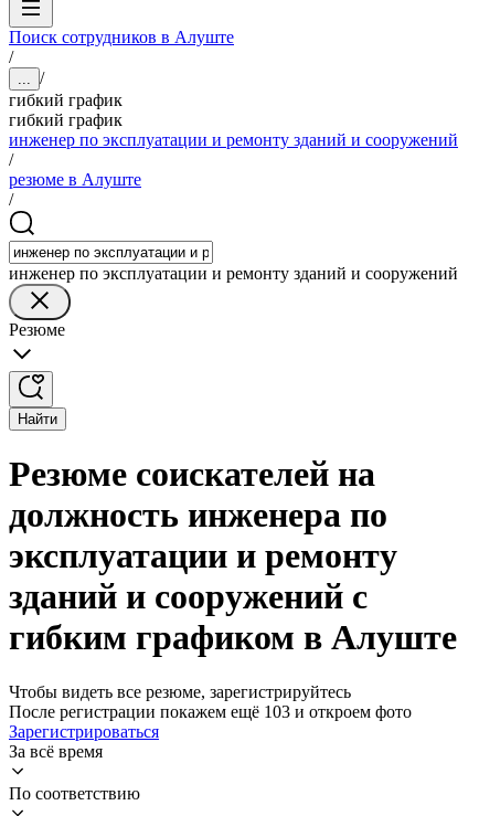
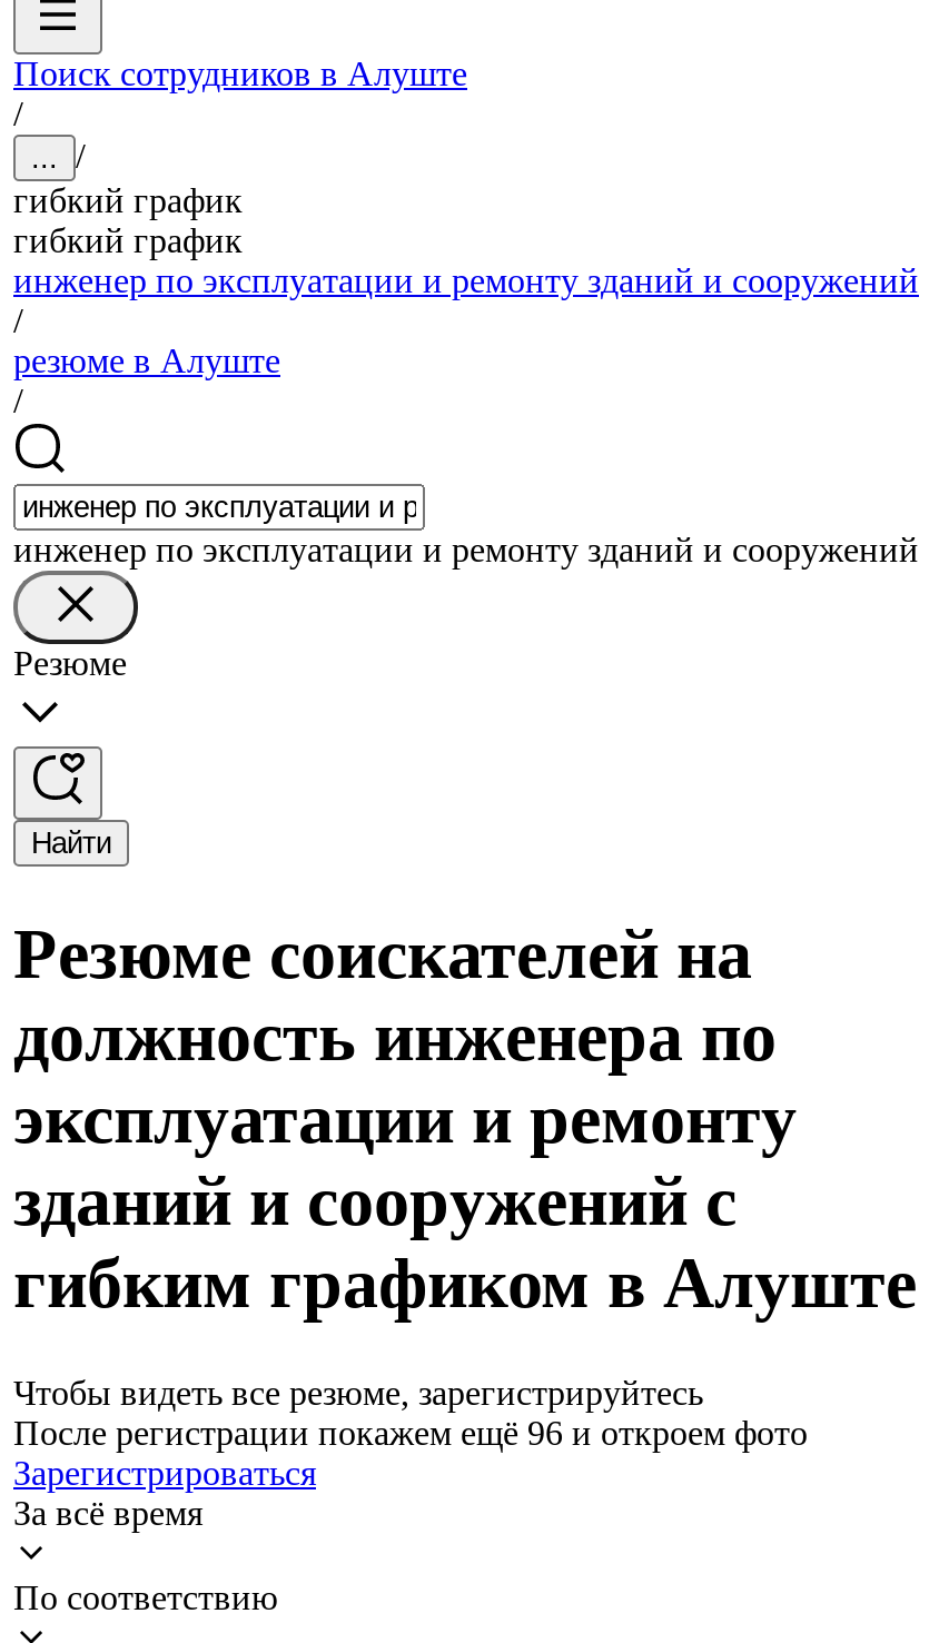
- После регистрации покажем ещё 103 и откроем фото
+ После регистрации покажем ещё 96 и откроем фото
